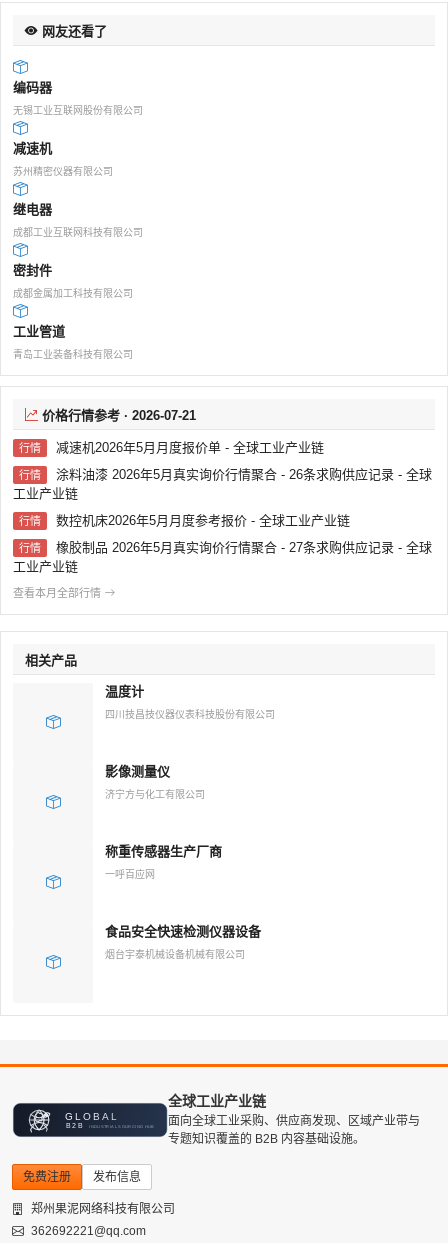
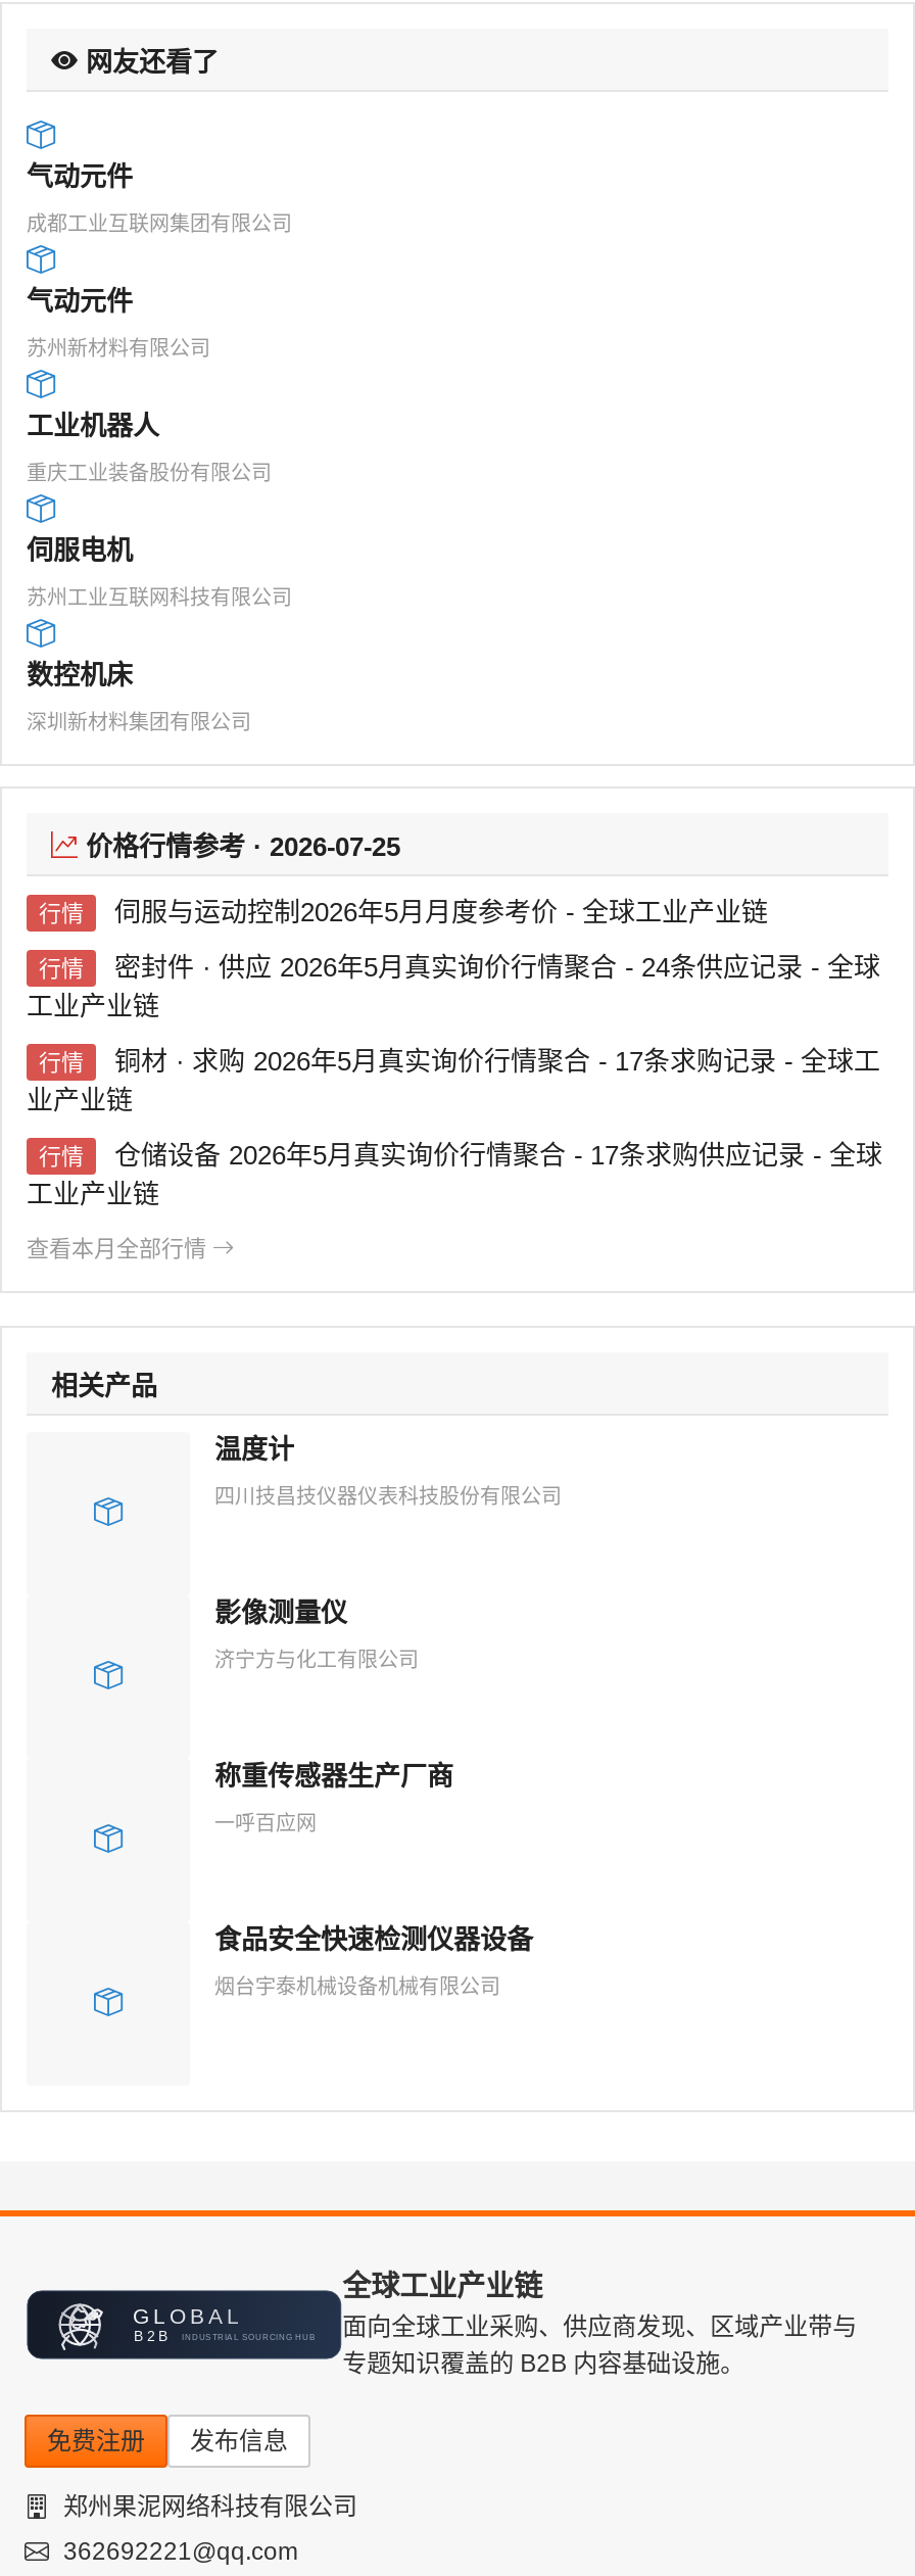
- 编码器
+ 气动元件

- 无锡工业互联网股份有限公司
+ 成都工业互联网集团有限公司

- 减速机
+ 气动元件

- 苏州精密仪器有限公司
+ 苏州新材料有限公司

- 继电器
+ 工业机器人

- 成都工业互联网科技有限公司
+ 重庆工业装备股份有限公司

- 密封件
+ 伺服电机

- 成都金属加工科技有限公司
+ 苏州工业互联网科技有限公司

- 工业管道
+ 数控机床

- 青岛工业装备科技有限公司
+ 深圳新材料集团有限公司

- 价格行情参考 · 2026-07-21
+ 价格行情参考 · 2026-07-25

- 减速机2026年5月月度报价单 - 全球工业产业链
+ 伺服与运动控制2026年5月月度参考价 - 全球工业产业链

- 涂料油漆 2026年5月真实询价行情聚合 - 26条求购供应记录 - 全球
+ 密封件 · 供应 2026年5月真实询价行情聚合 - 24条供应记录 - 全球

- 数控机床2026年5月月度参考报价 - 全球工业产业链
+ 铜材 · 求购 2026年5月真实询价行情聚合 - 17条求购记录 - 全球工
+ 业产业链

- 橡胶制品 2026年5月真实询价行情聚合 - 27条求购供应记录 - 全球
+ 仓储设备 2026年5月真实询价行情聚合 - 17条求购供应记录 - 全球
